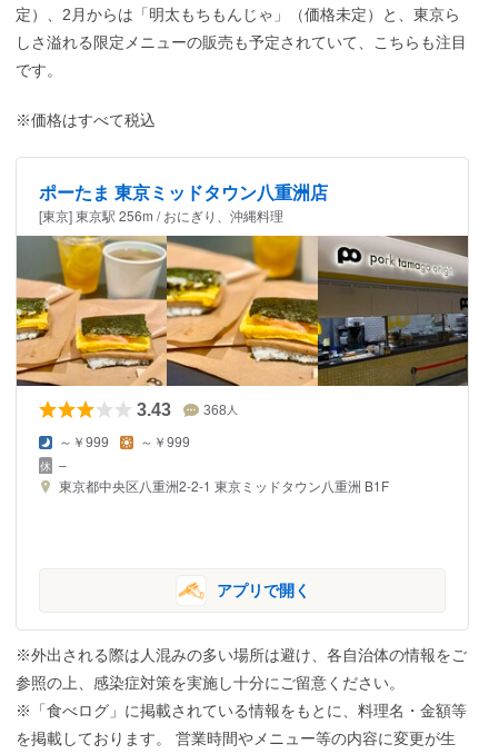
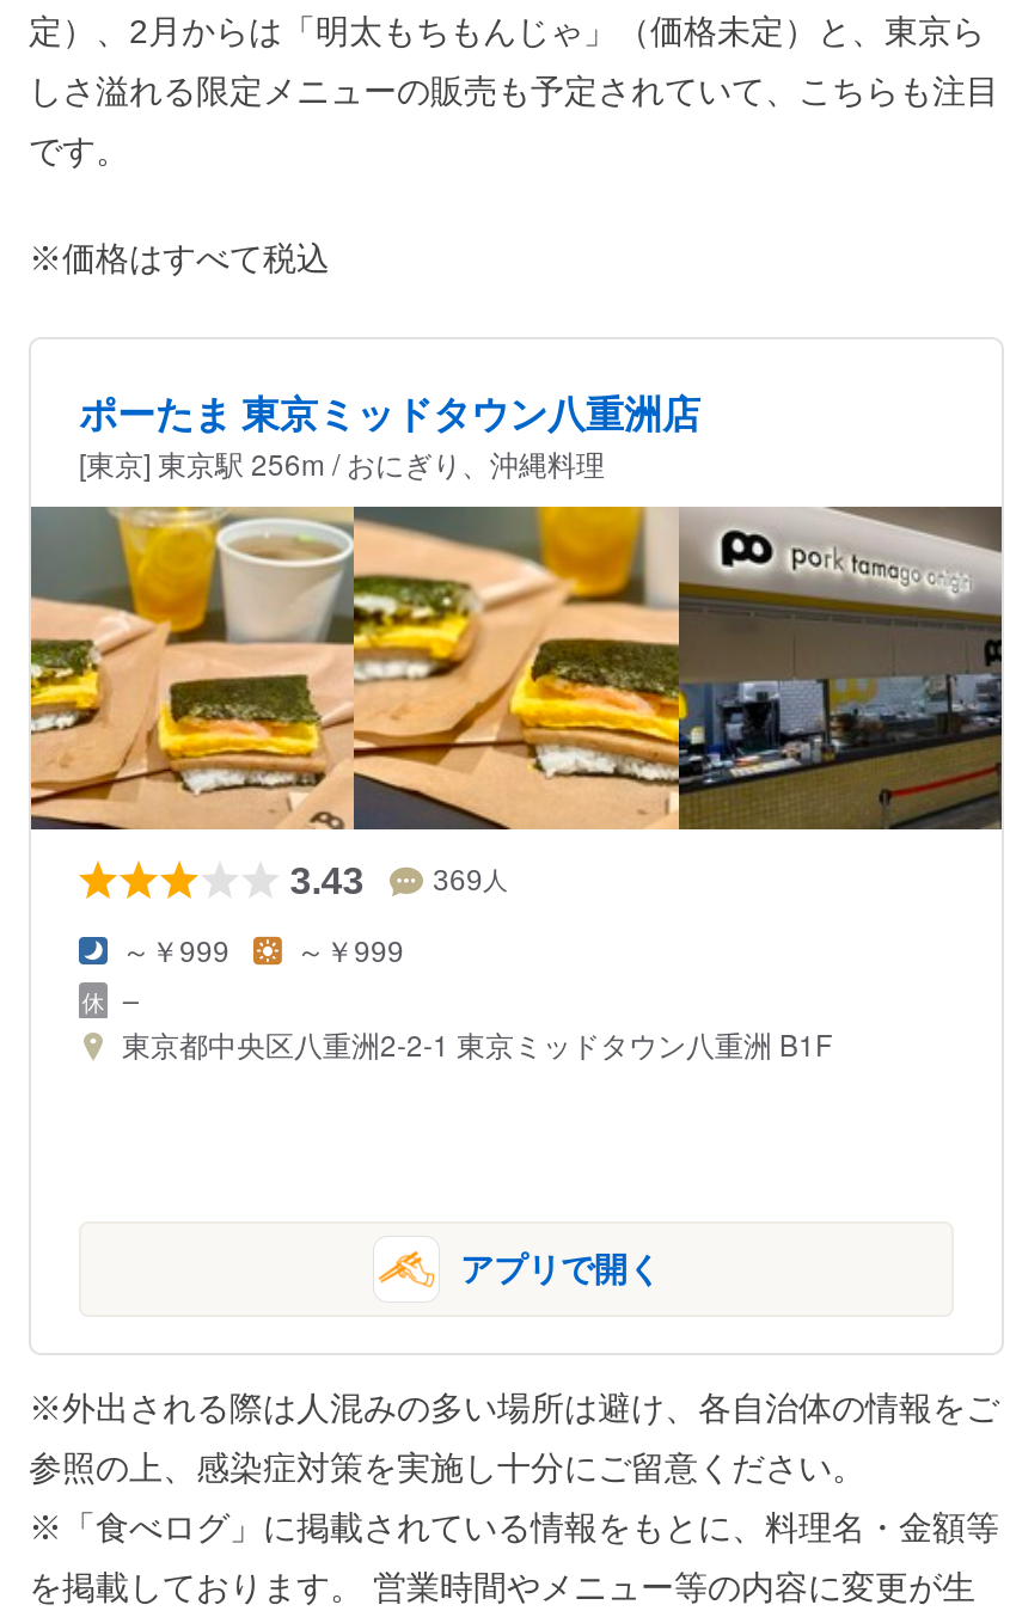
- 368人
+ 369人
